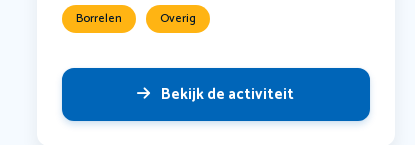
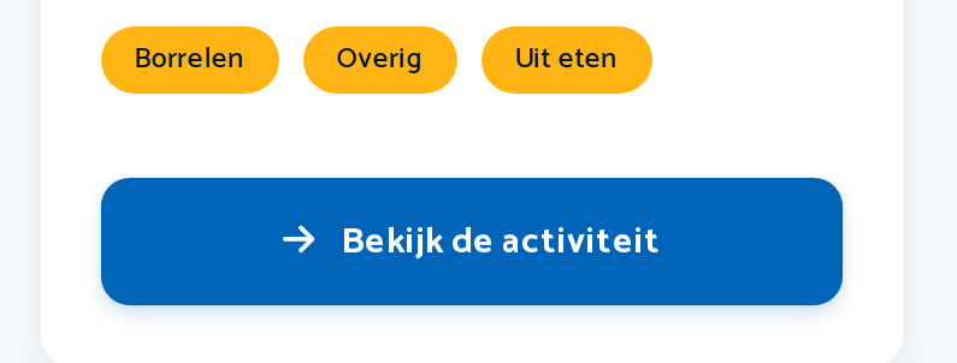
+ Uit eten
